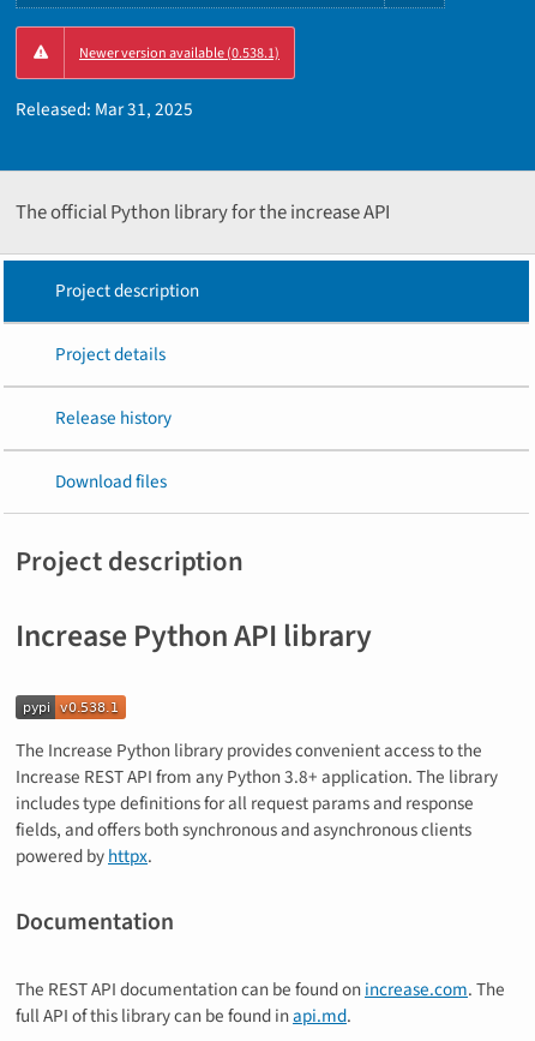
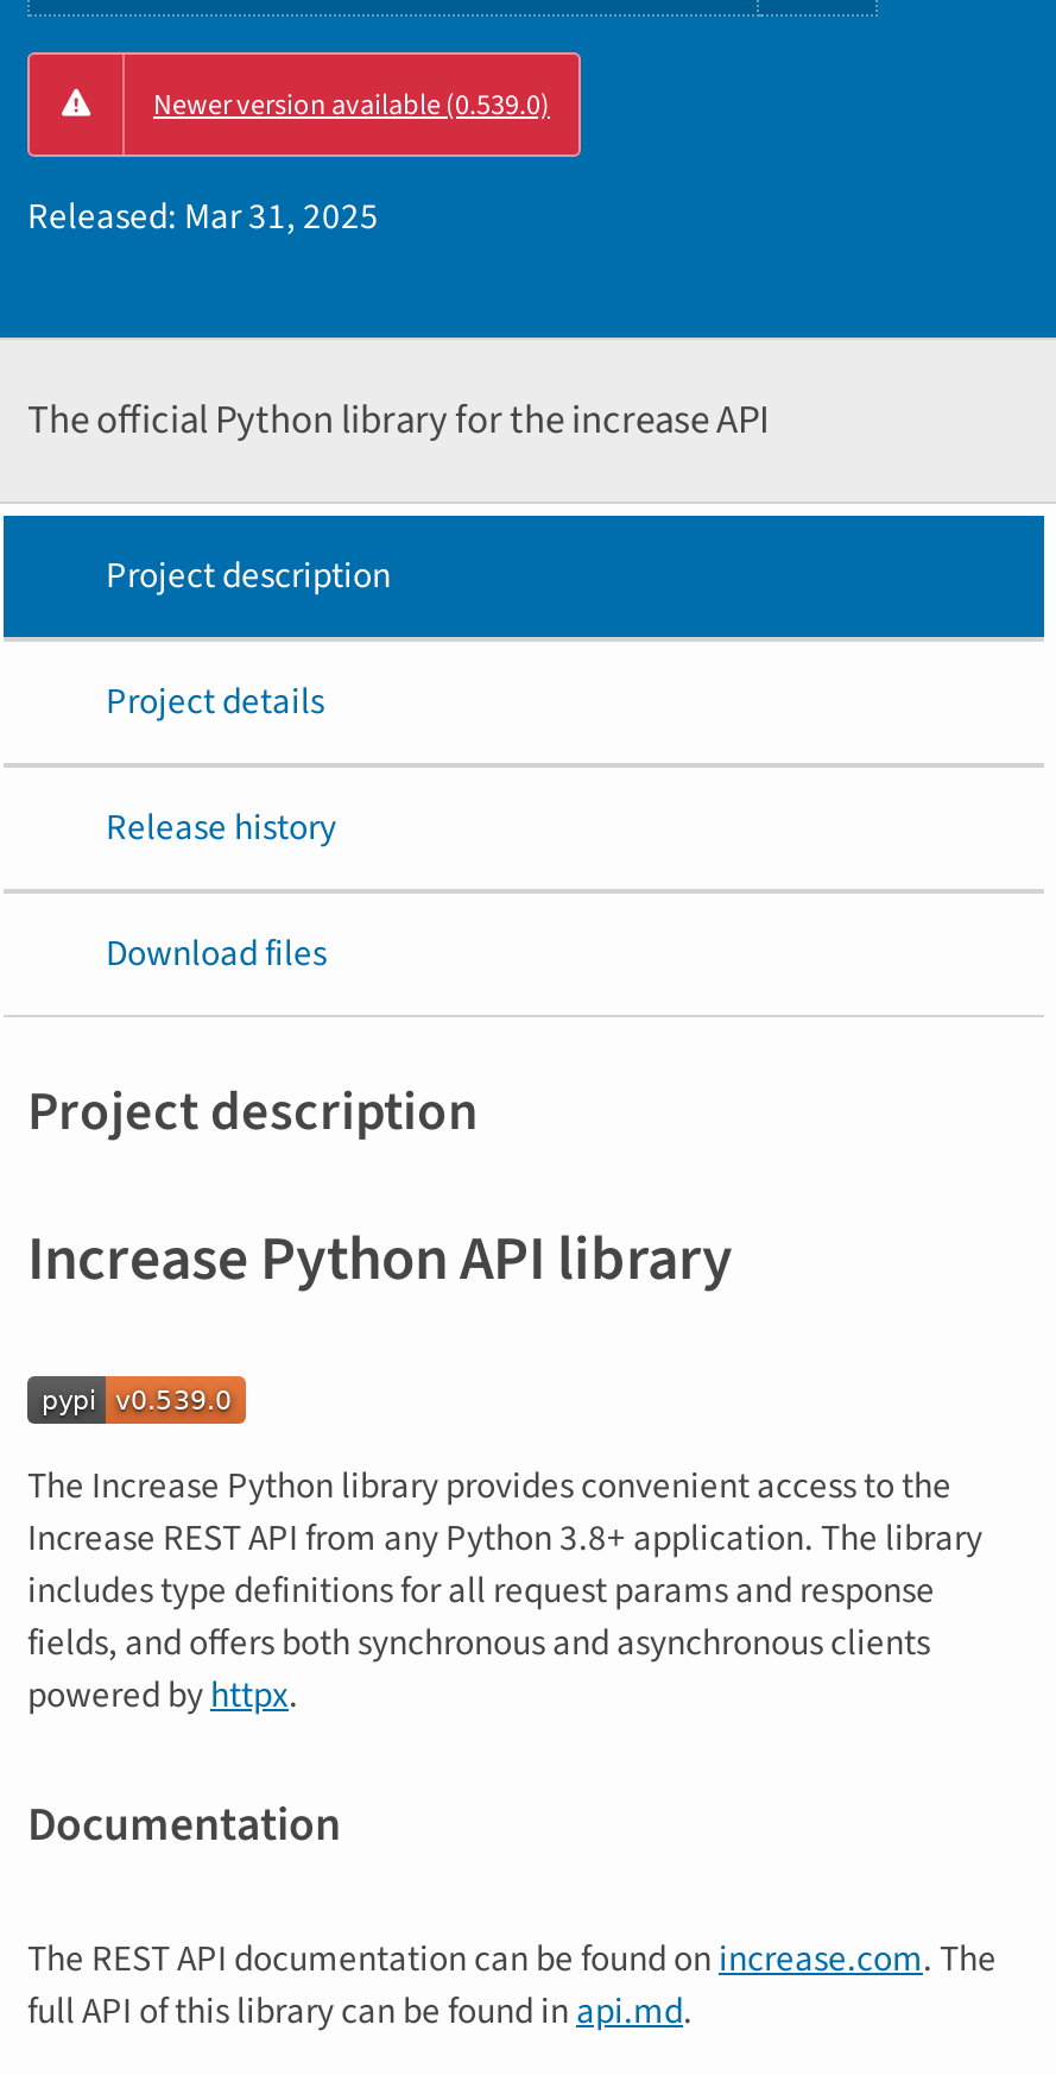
- Newer version available (0.538.1)
+ Newer version available (0.539.0)
